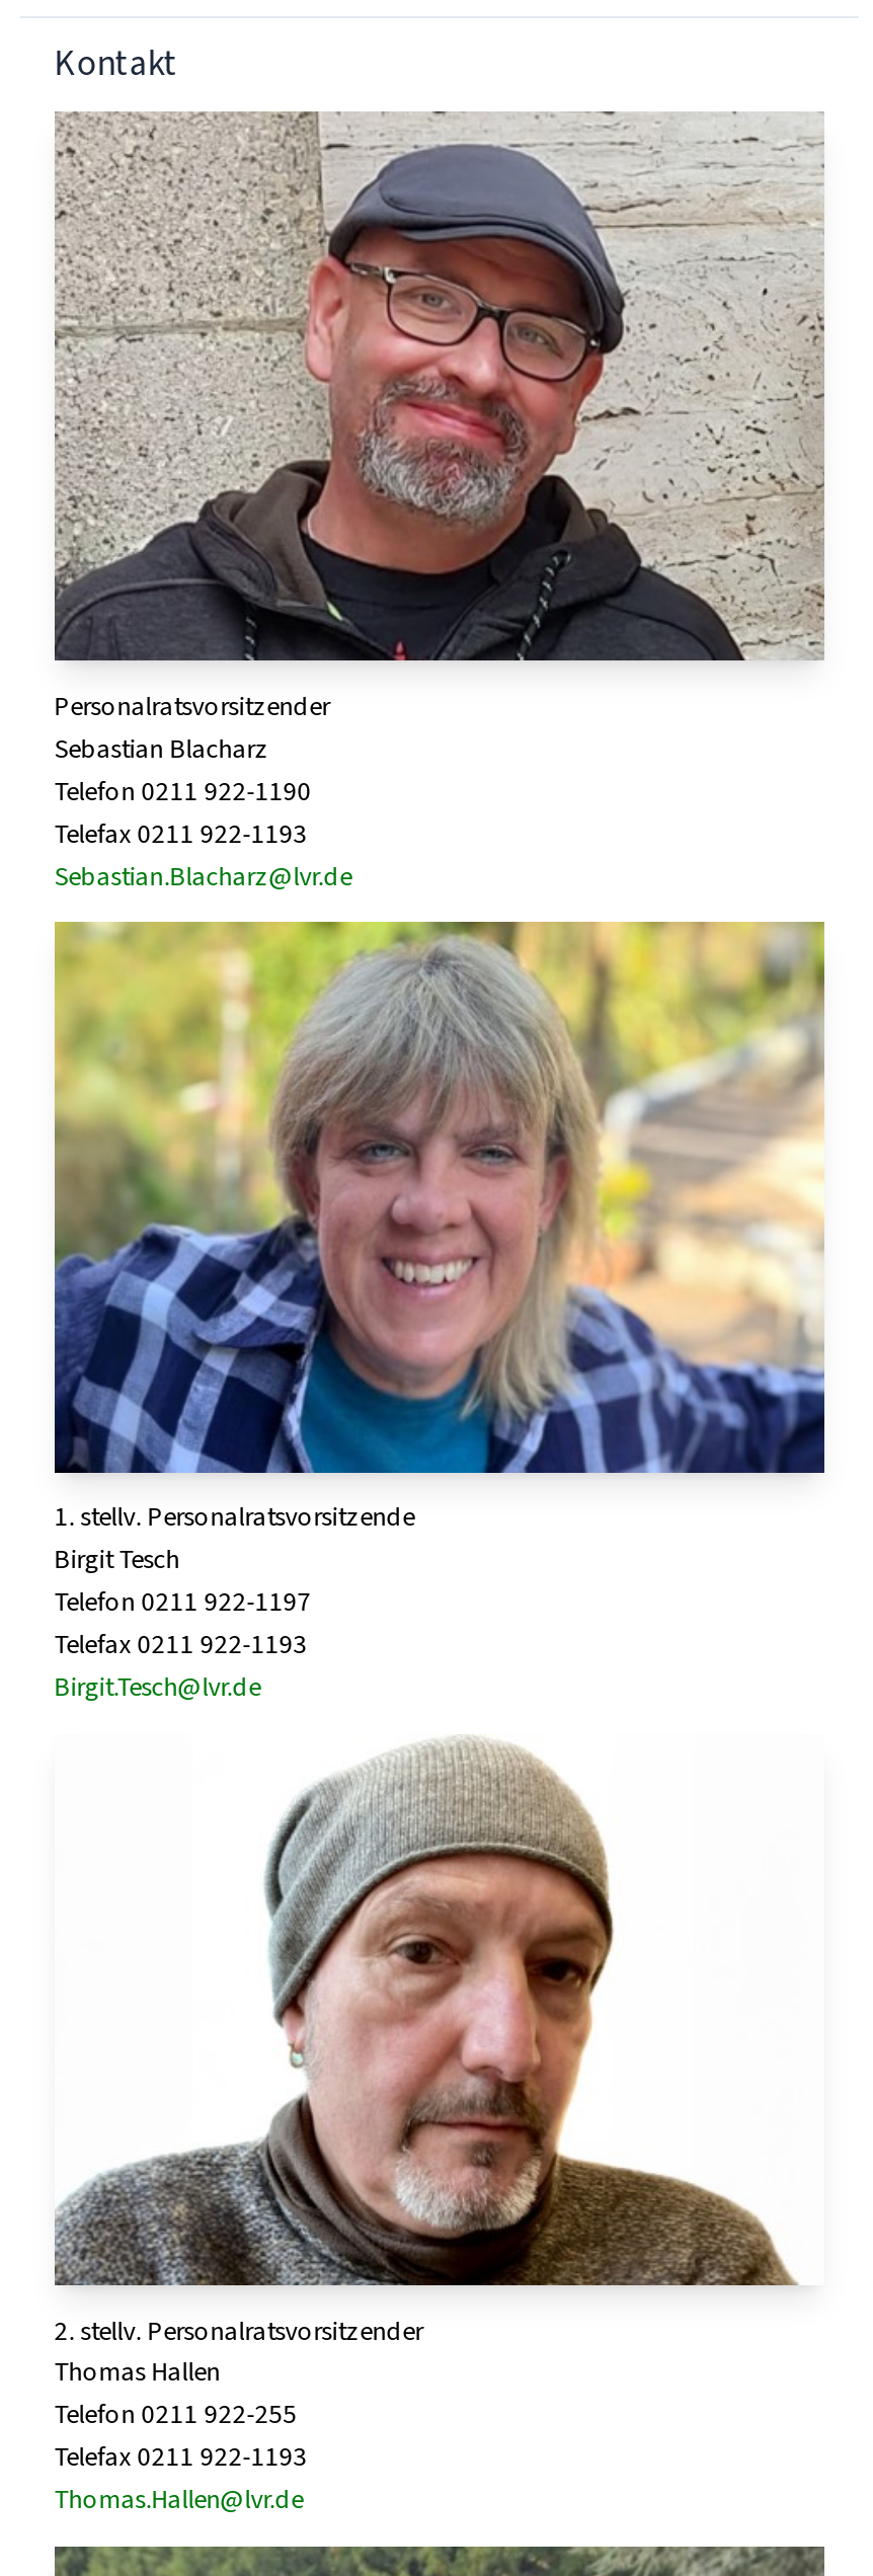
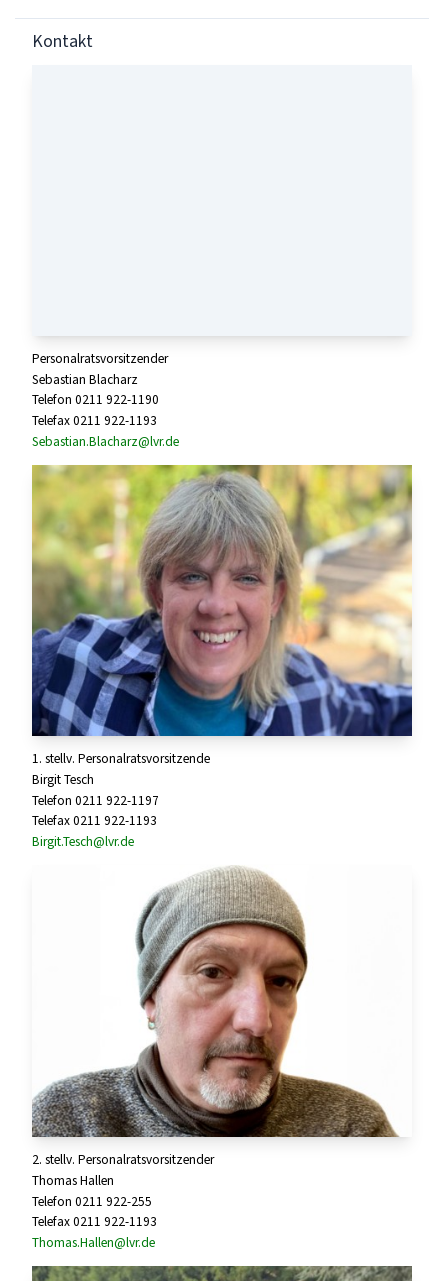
- [image]
